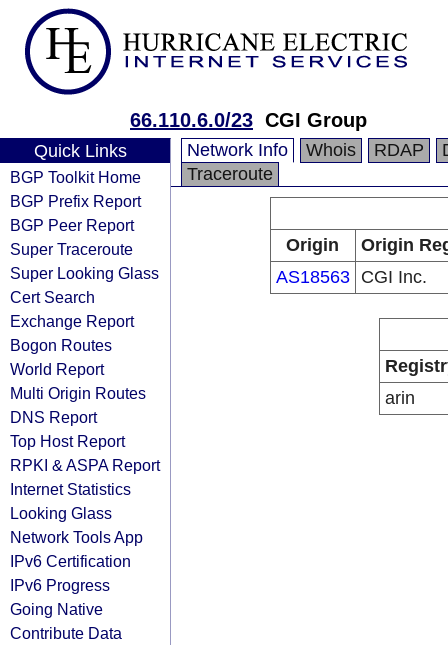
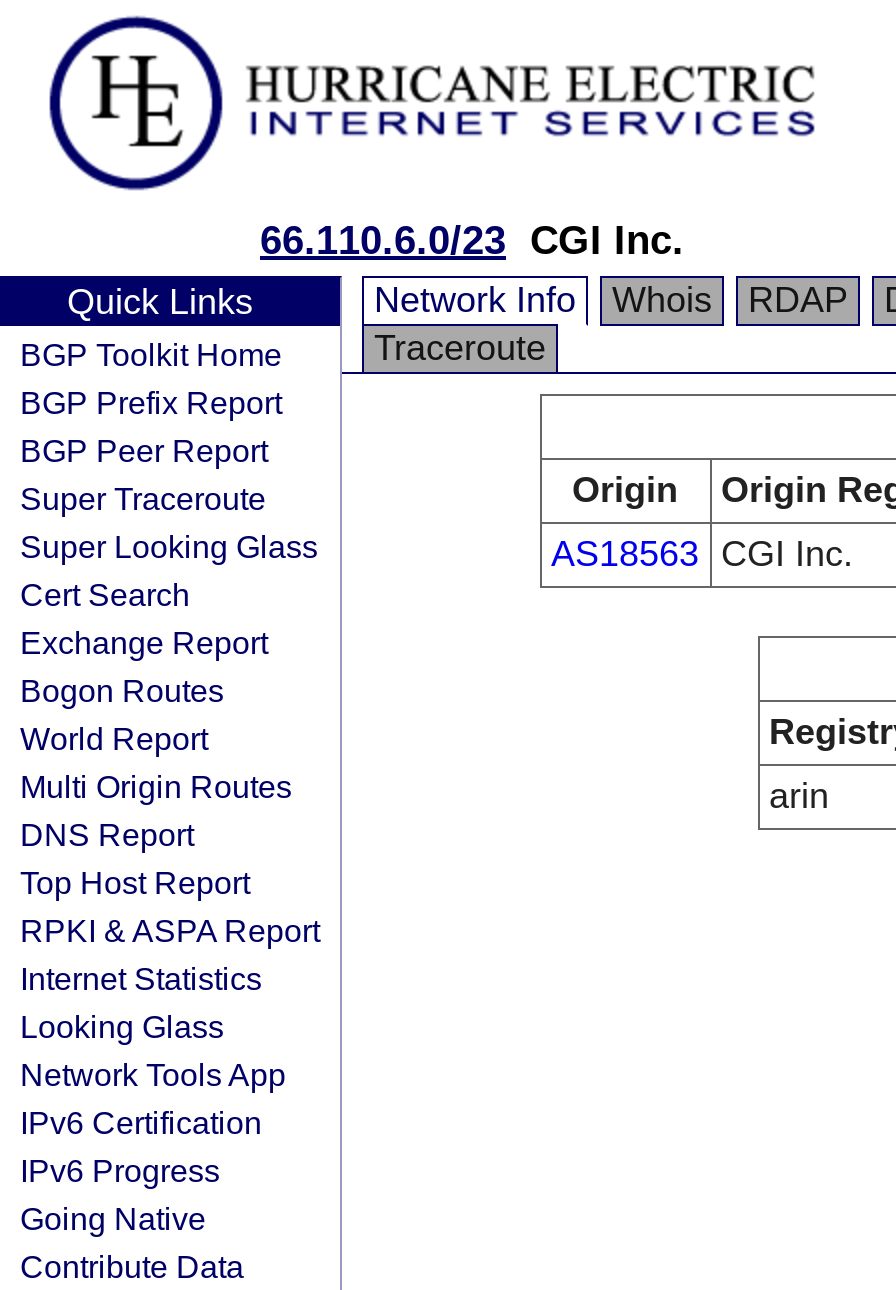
- 66.110.6.0/23 CGI Group
+ 66.110.6.0/23 CGI Inc.
